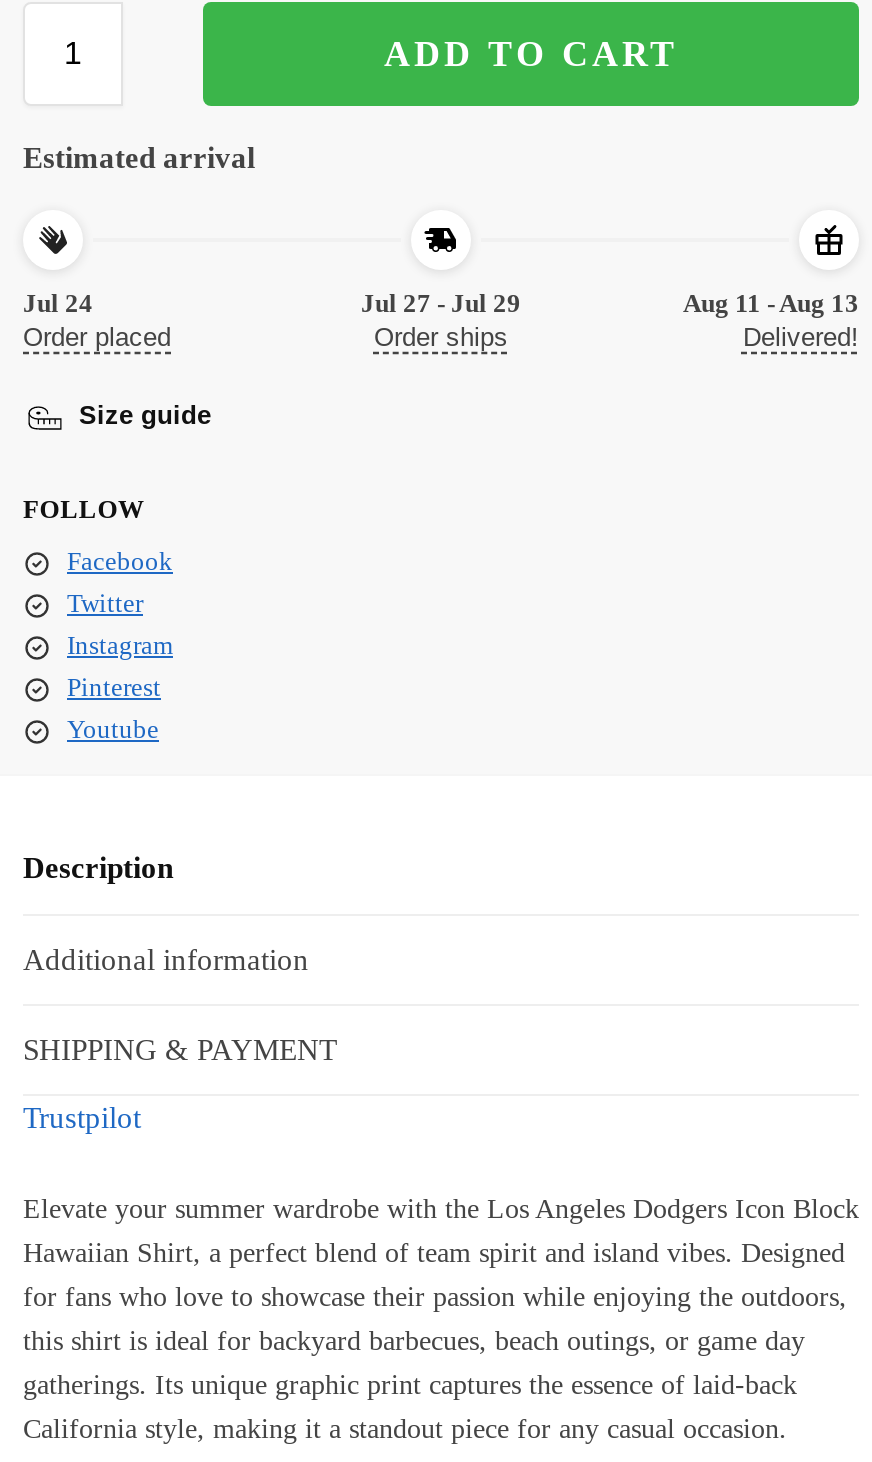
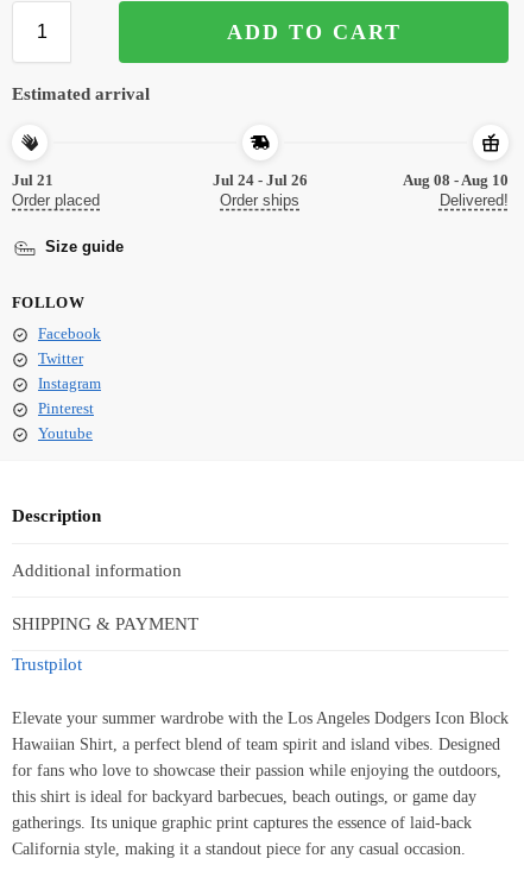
- Jul 24
+ Jul 21

- Jul 27 - Jul 29
+ Jul 24 - Jul 26

- Aug 11 - Aug 13
+ Aug 08 - Aug 10
